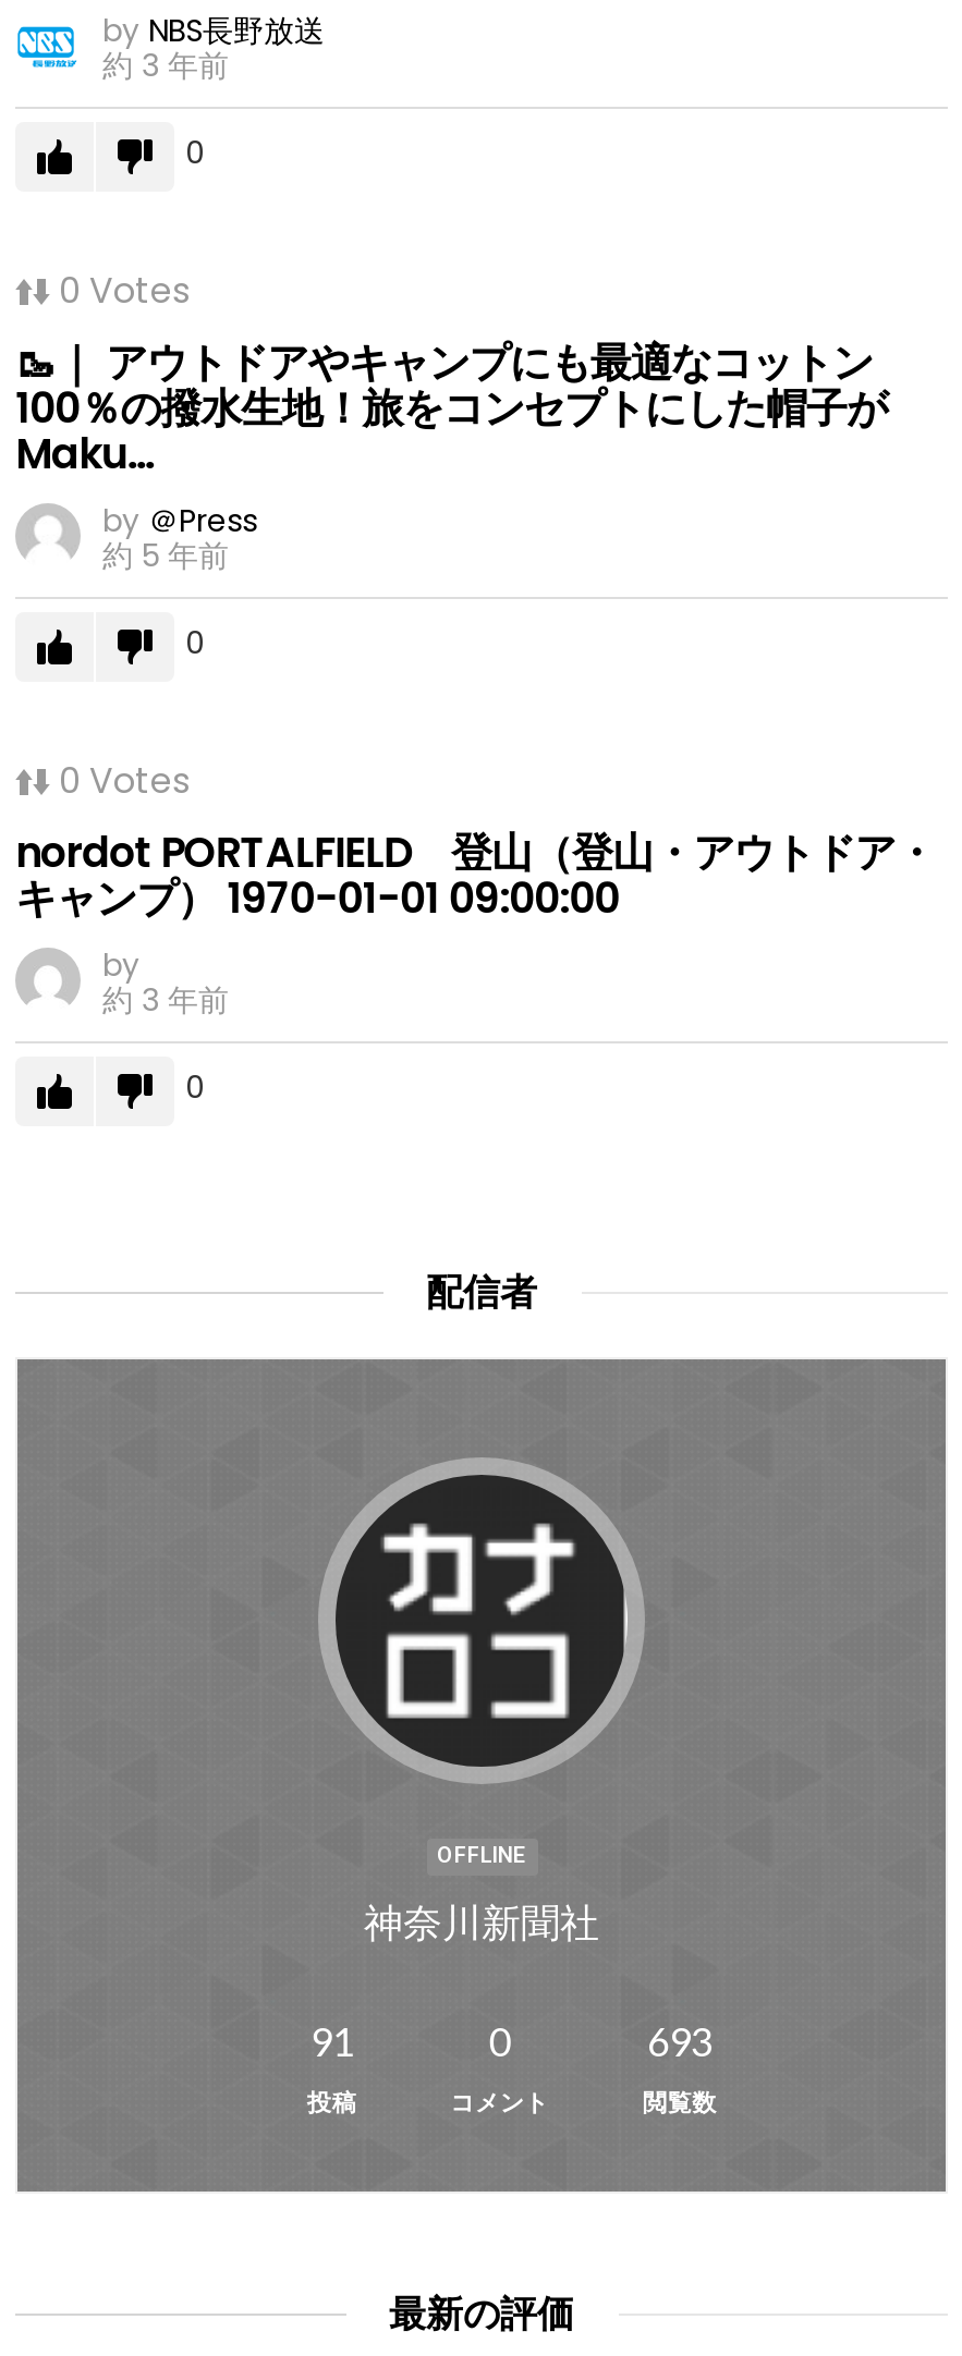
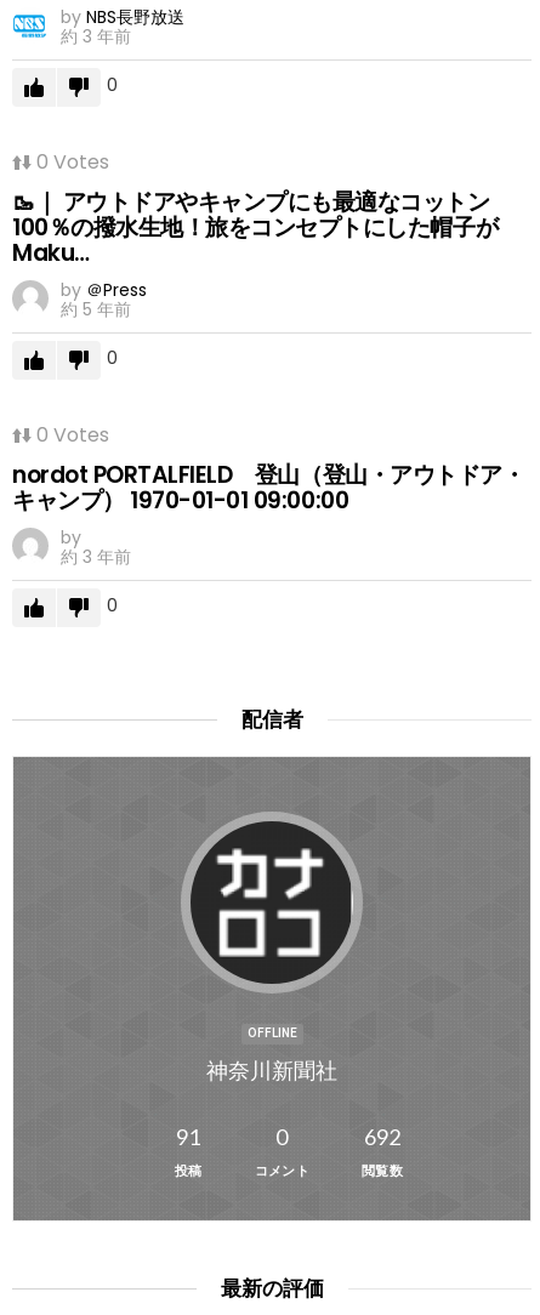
- 693
+ 692
